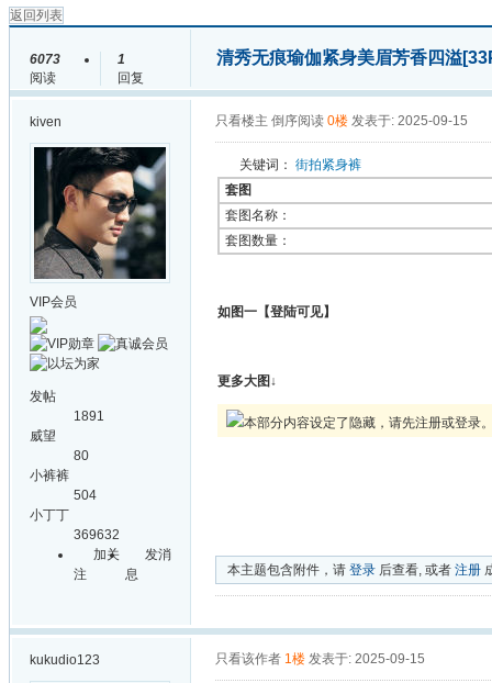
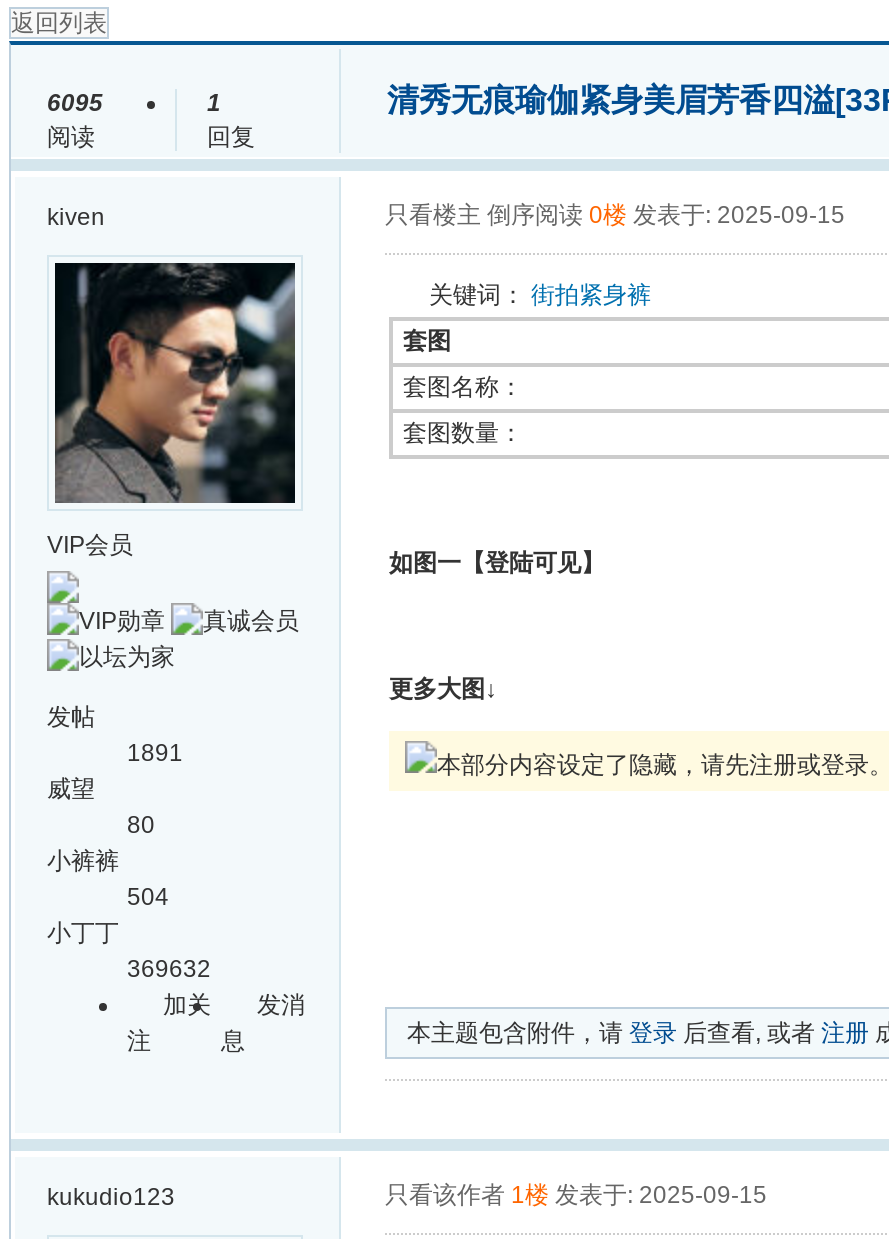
- 6073
+ 6095
